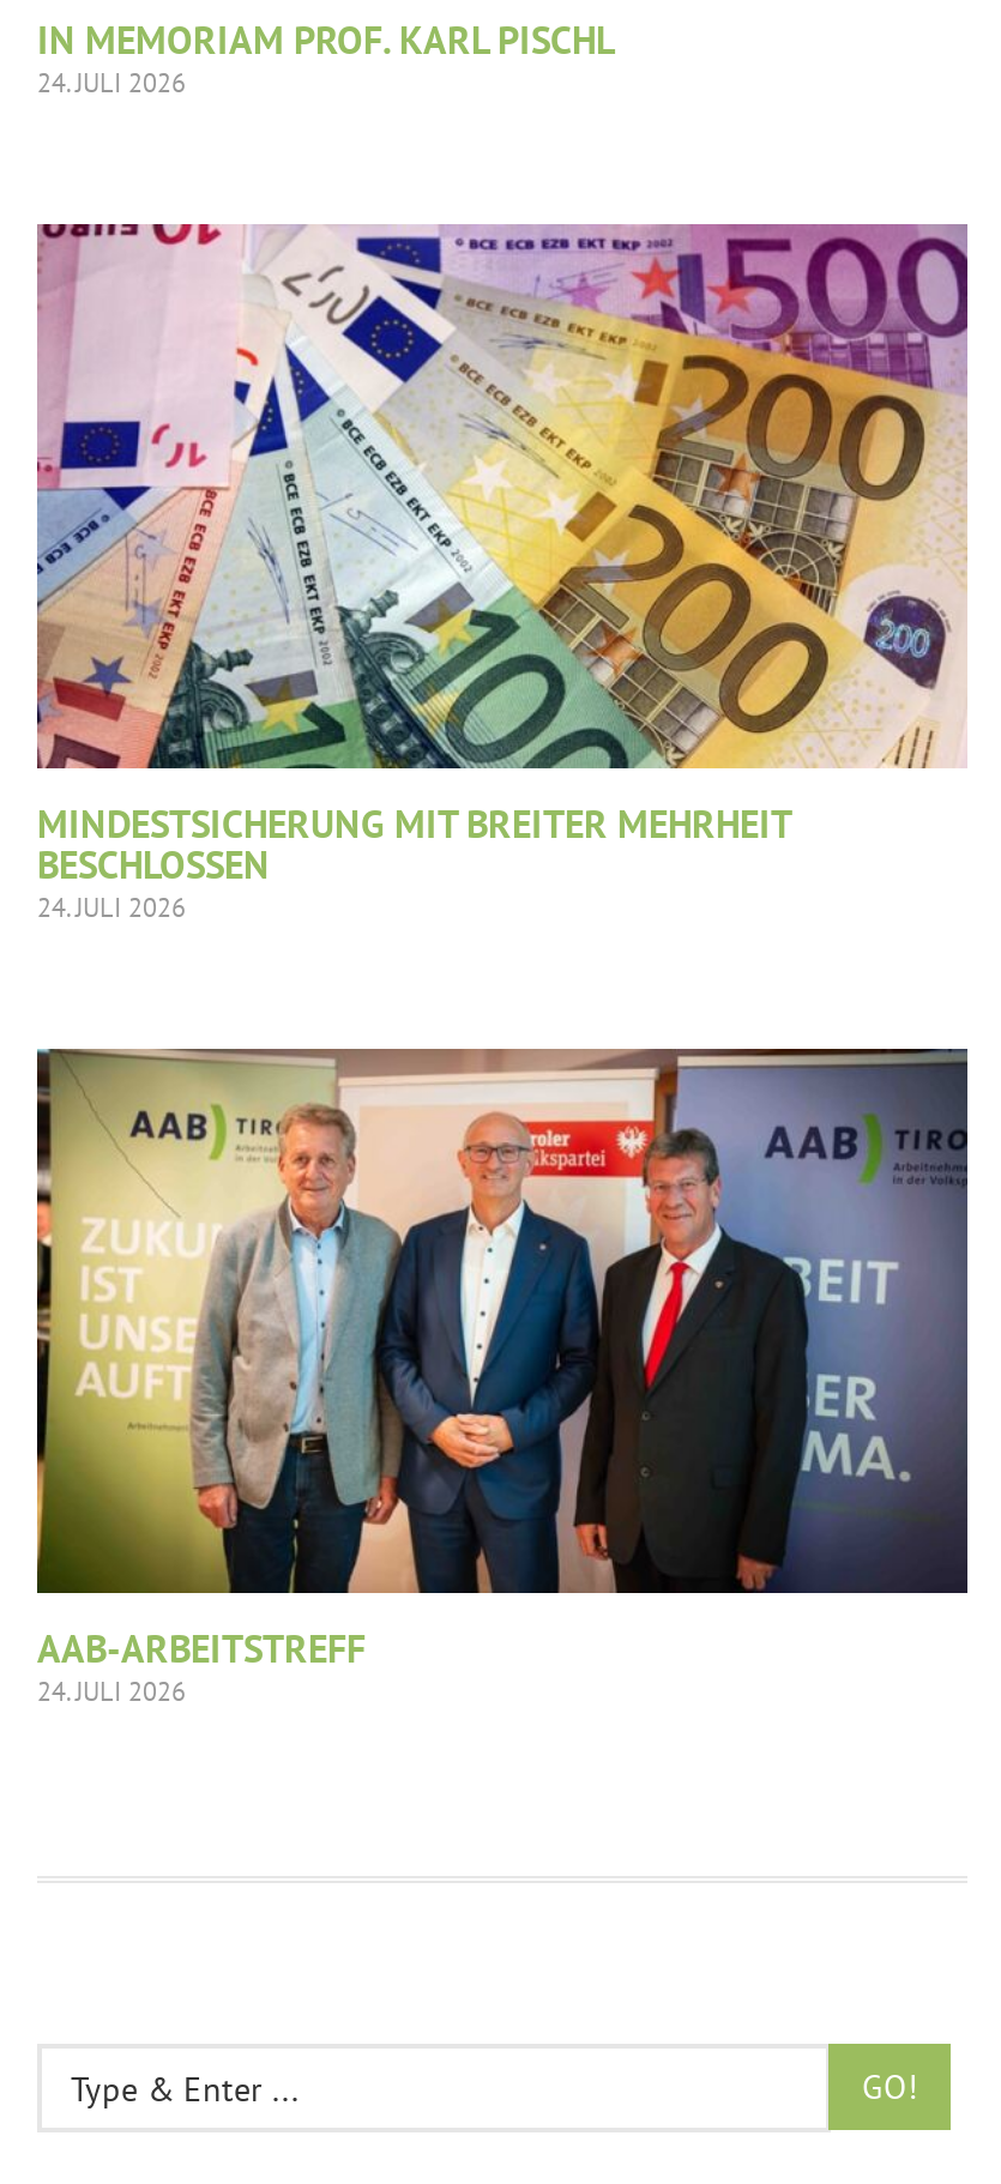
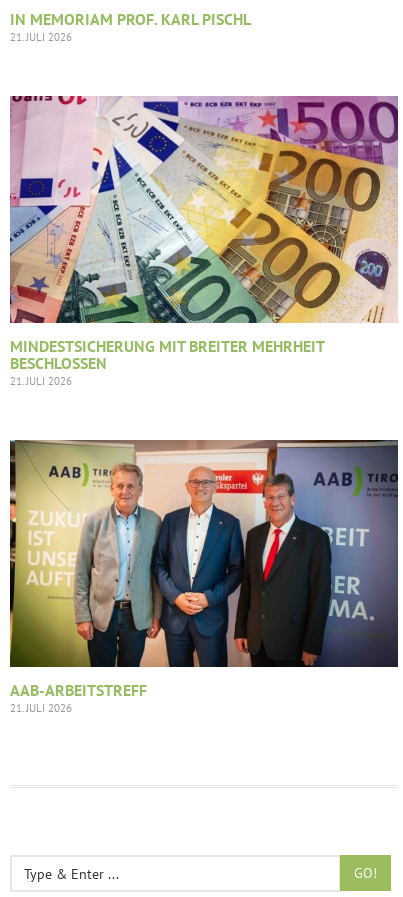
- 24. JULI 2026
+ 21. JULI 2026

- 24. JULI 2026
+ 21. JULI 2026

- 24. JULI 2026
+ 21. JULI 2026
